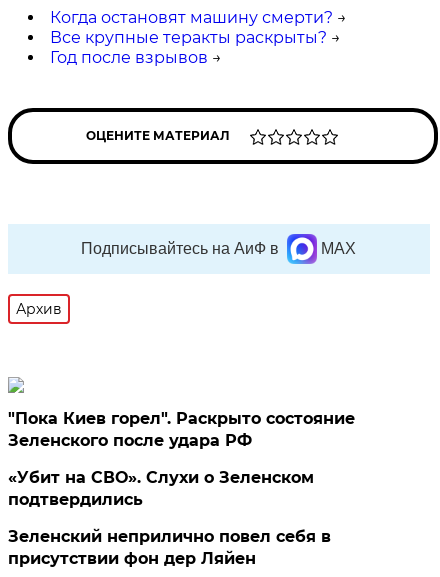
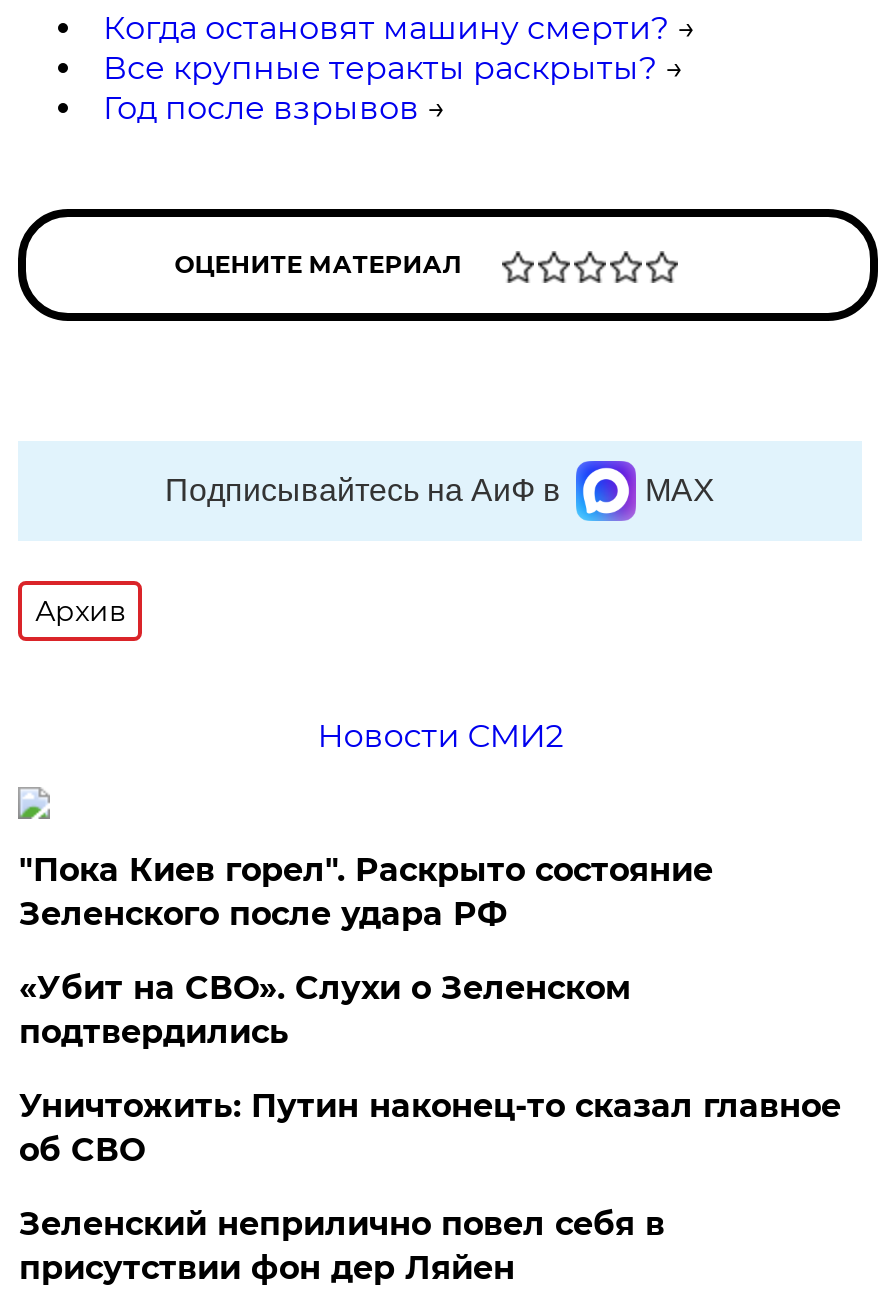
+ Новости СМИ2

+ Уничтожить: Путин наконец-то сказал главное
+ об СВО
